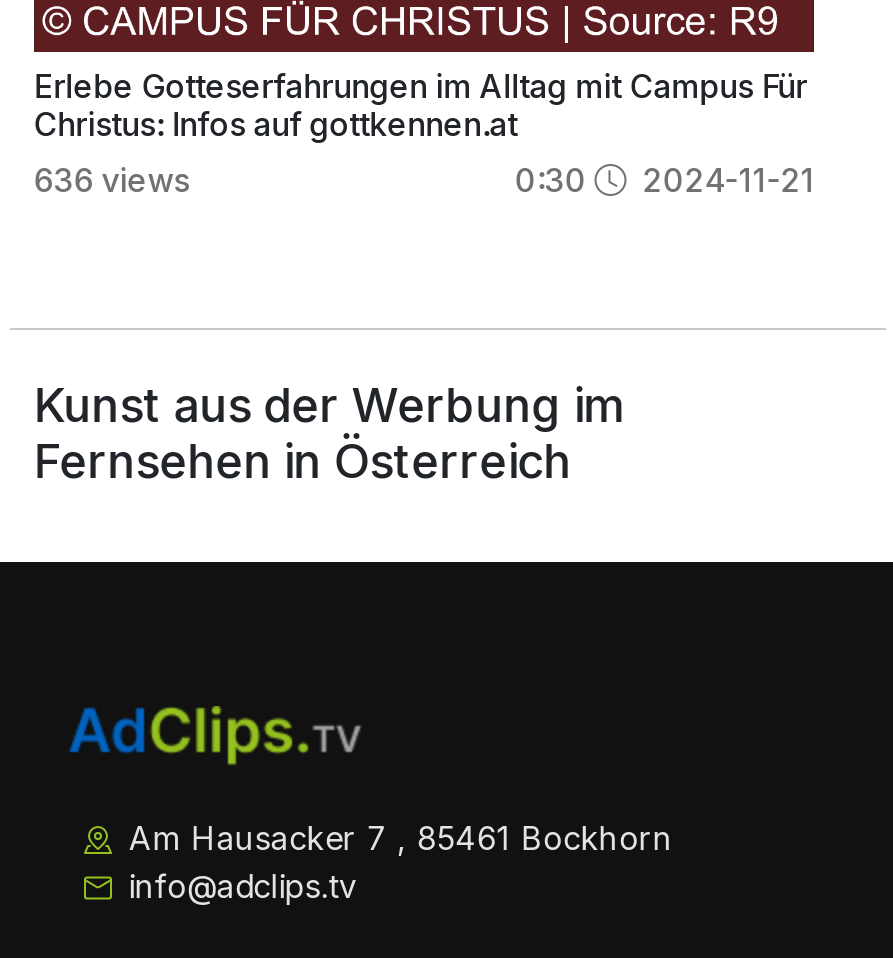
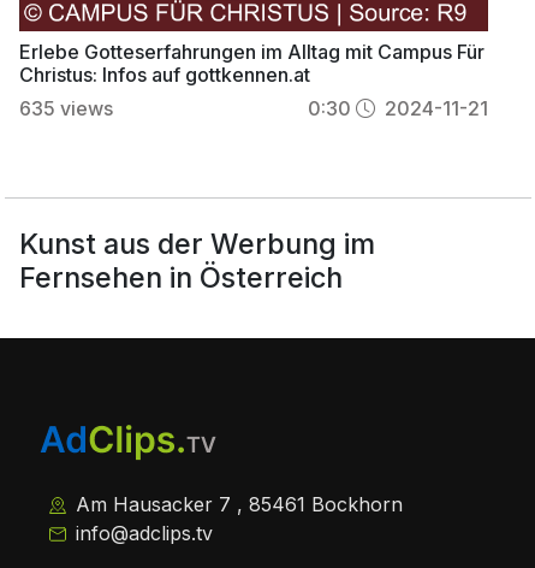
- 636 views
+ 635 views
